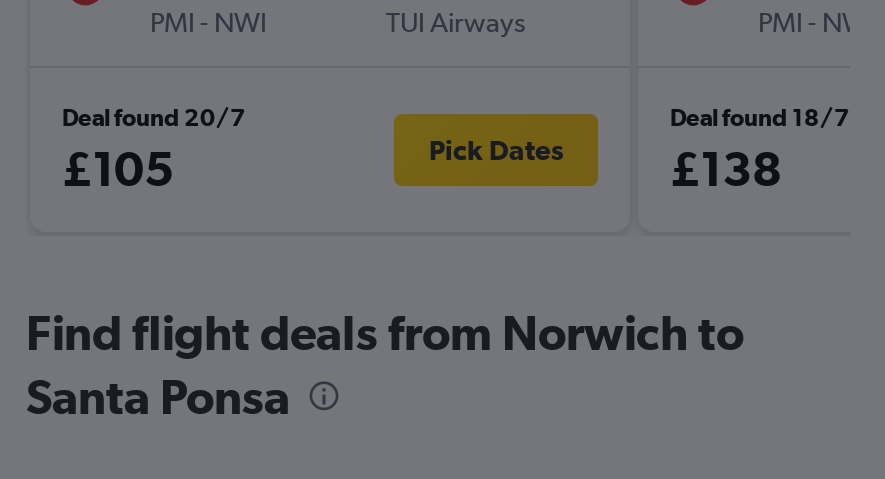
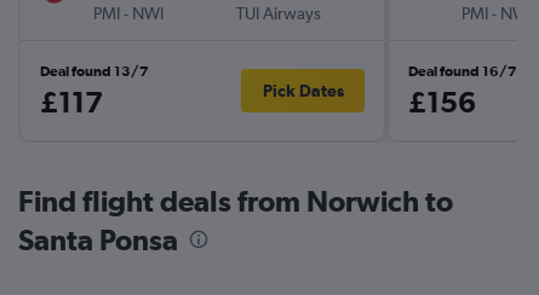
- Deal found 20/7
+ Deal found 13/7

- Deal found 18/7
+ Deal found 16/7

- £105
+ £117

- £138
+ £156
